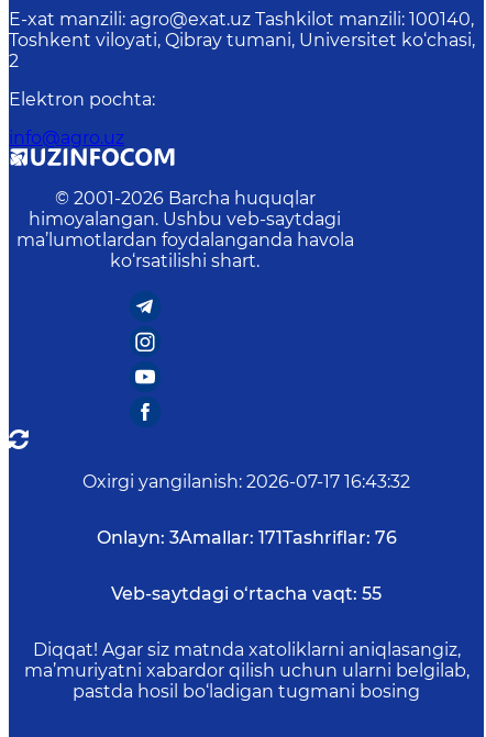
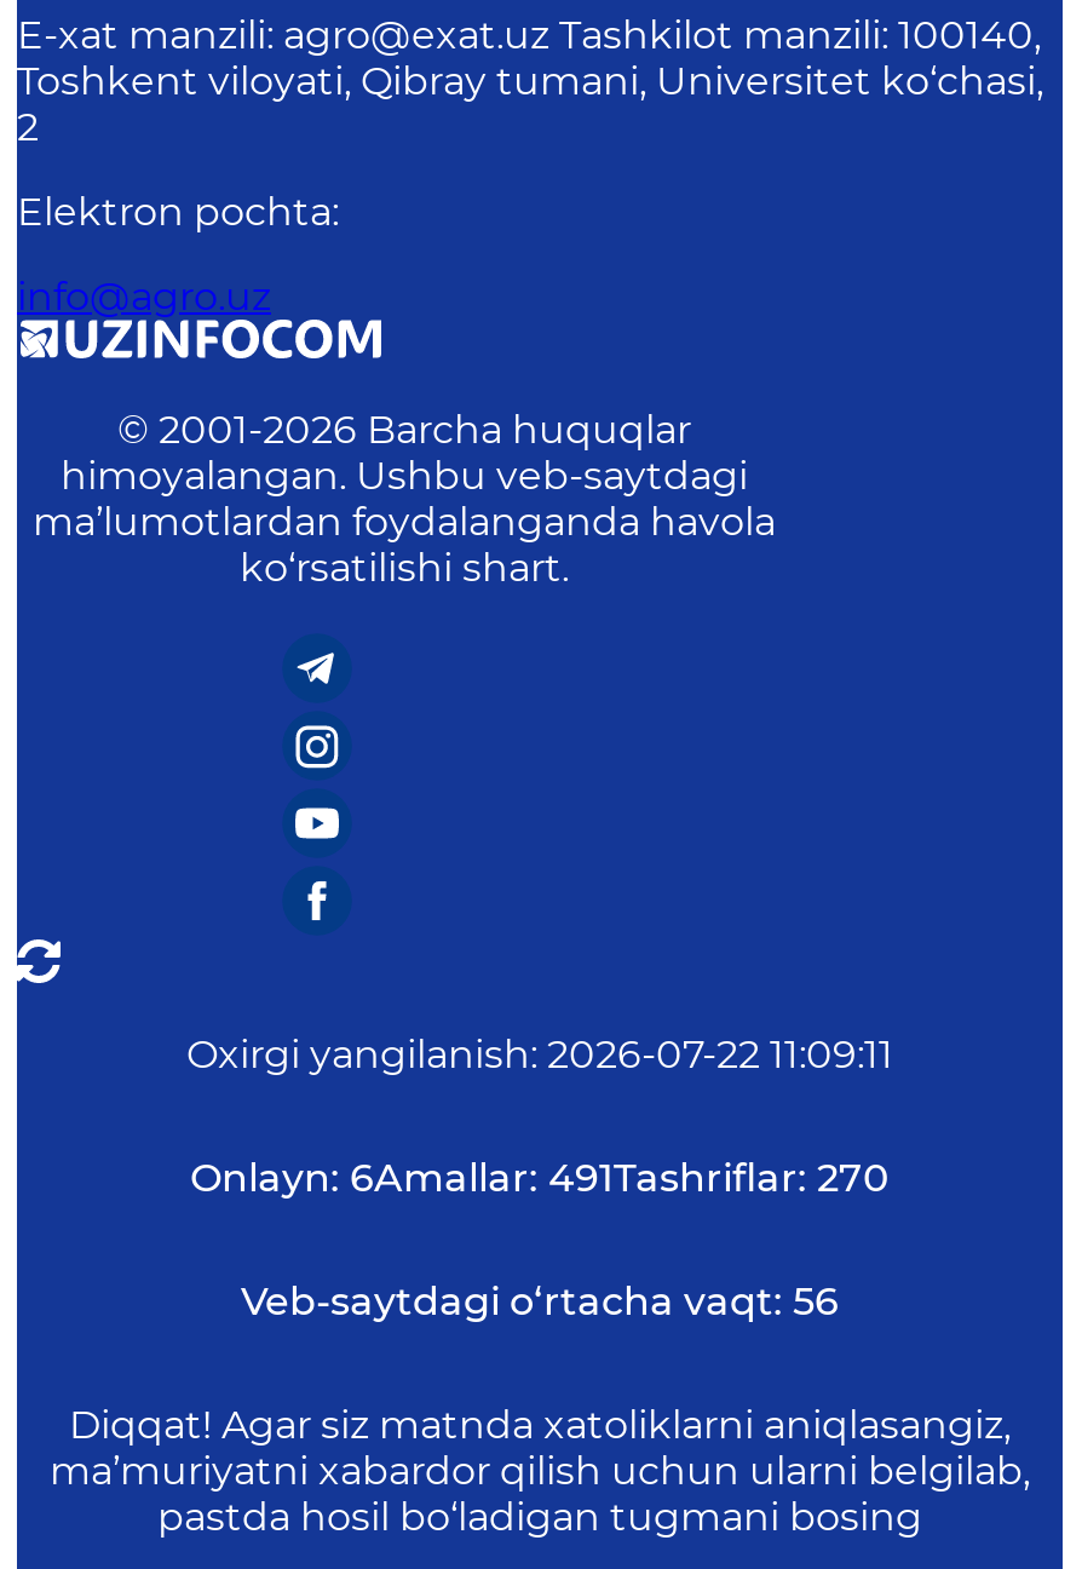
- Oxirgi yangilanish: 2026-07-17 16:43:32
+ Oxirgi yangilanish: 2026-07-22 11:09:11

- Onlayn: 3Amallar: 171Tashriflar: 76
+ Onlayn: 6Amallar: 491Tashriflar: 270

- Veb-saytdagi o‘rtacha vaqt: 55
+ Veb-saytdagi o‘rtacha vaqt: 56
